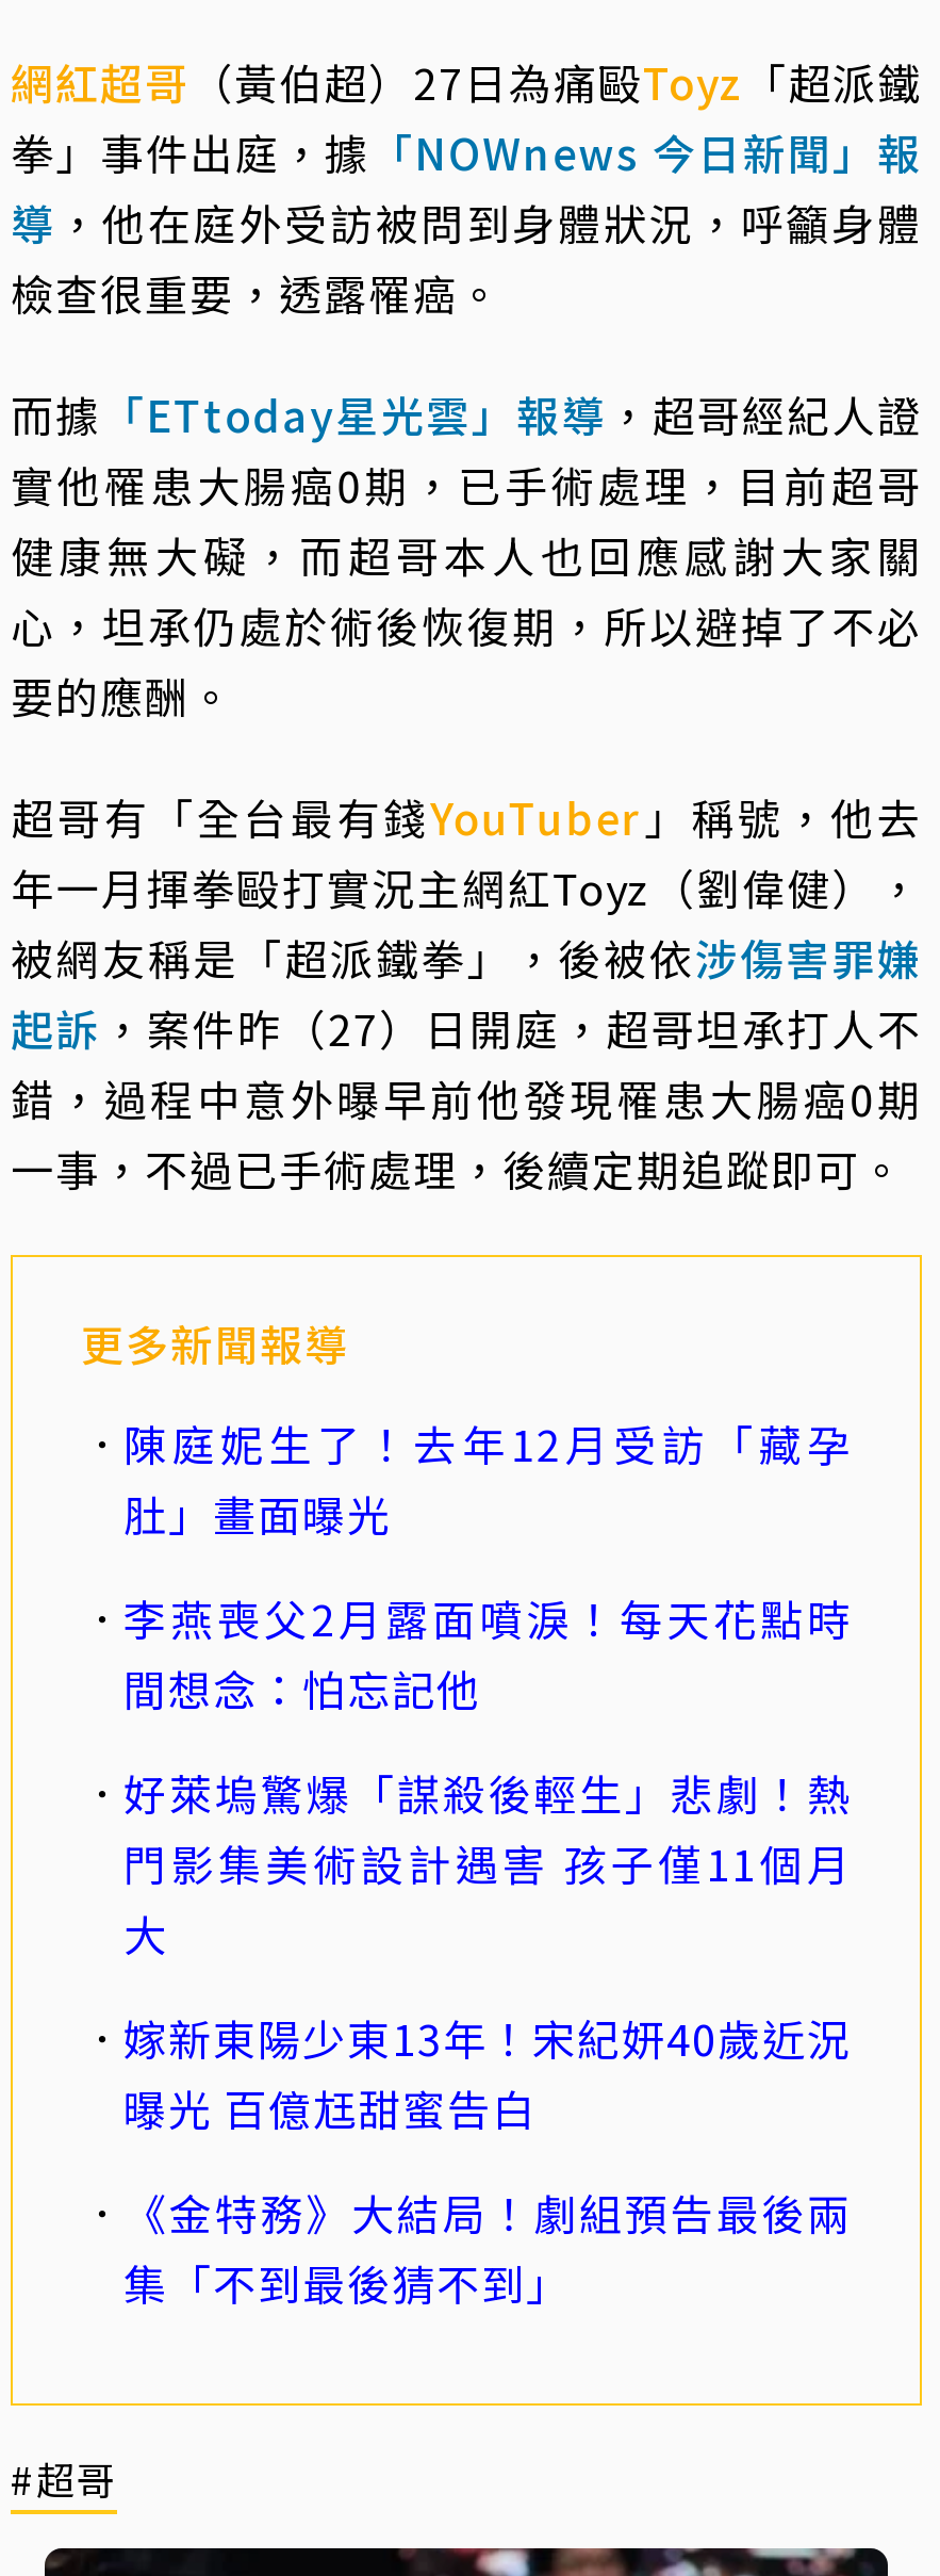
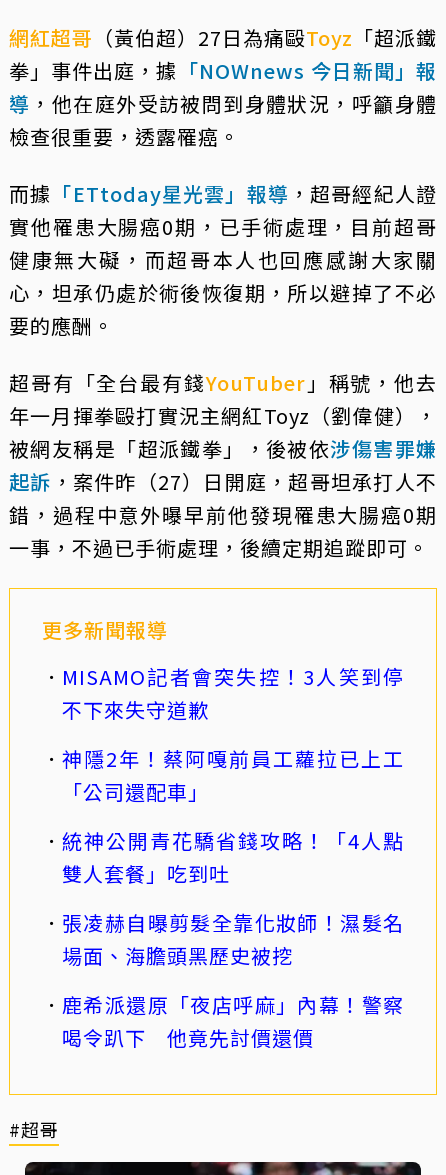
- 陳庭妮生了！去年12月受訪「藏孕
- 肚」畫面曝光
+ MISAMO記者會突失控！3人笑到停
+ 不下來失守道歉

- 李燕喪父2月露面噴淚！每天花點時
- 間想念：怕忘記他
+ 神隱2年！蔡阿嘎前員工蘿拉已上工
+ 「公司還配車」

- 好萊塢驚爆「謀殺後輕生」悲劇！熱
- 門影集美術設計遇害 孩子僅11個月
- 大
+ 統神公開青花驕省錢攻略！「4人點
+ 雙人套餐」吃到吐

- 嫁新東陽少東13年！宋紀妍40歲近況
- 曝光 百億尪甜蜜告白
+ 張凌赫自曝剪髮全靠化妝師！濕髮名
+ 場面、海膽頭黑歷史被挖

- 《金特務》大結局！劇組預告最後兩
- 集「不到最後猜不到」
+ 鹿希派還原「夜店呼麻」內幕！警察
+ 喝令趴下 他竟先討價還價
